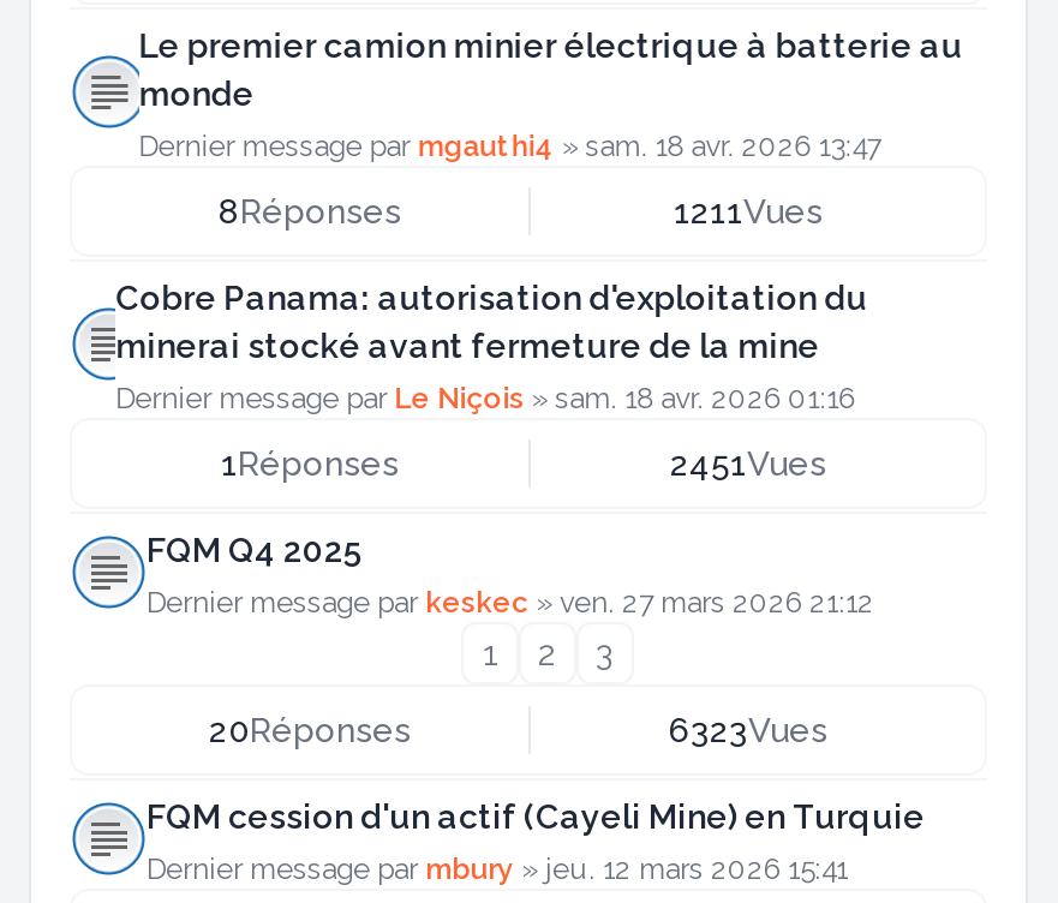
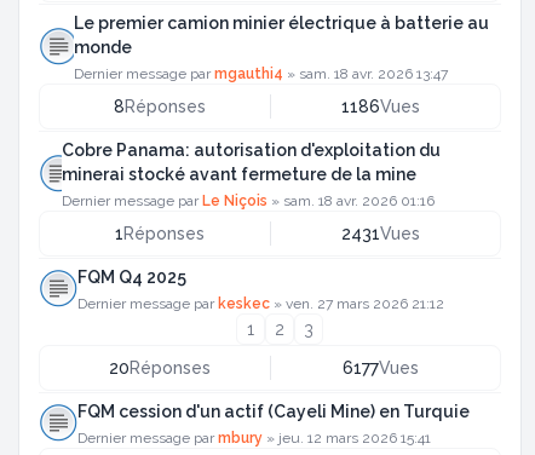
- 1211Vues
+ 1186Vues

- 2451Vues
+ 2431Vues

- 6323Vues
+ 6177Vues
